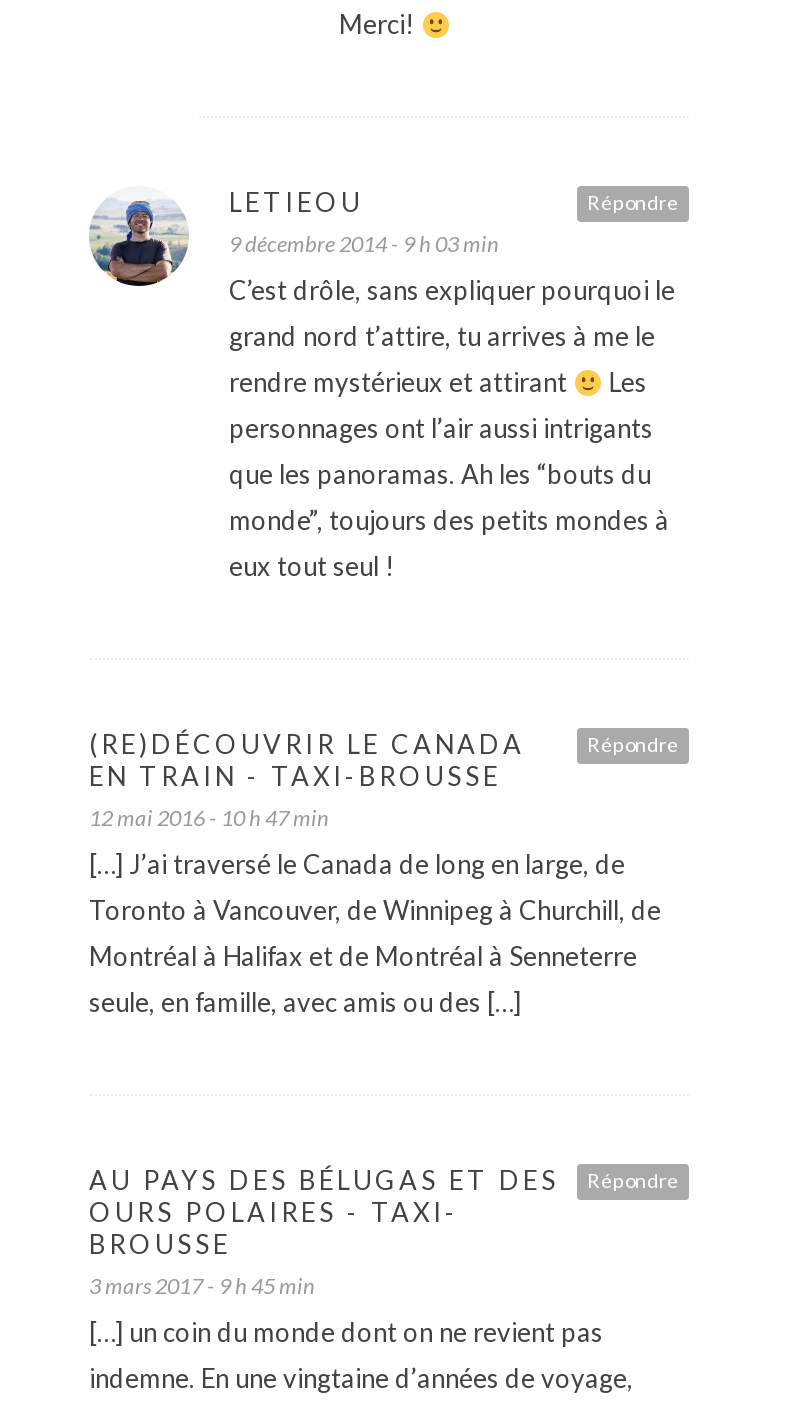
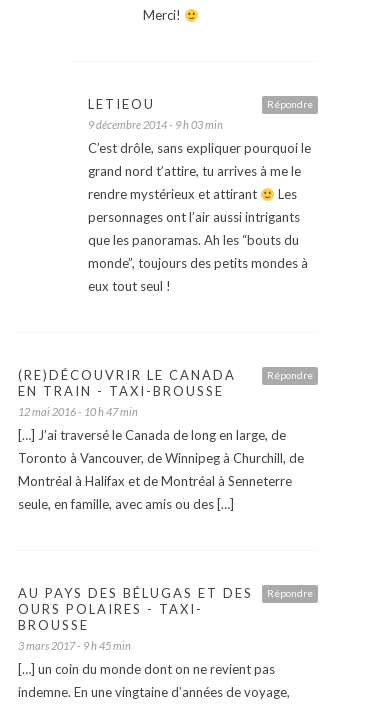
- [image]
